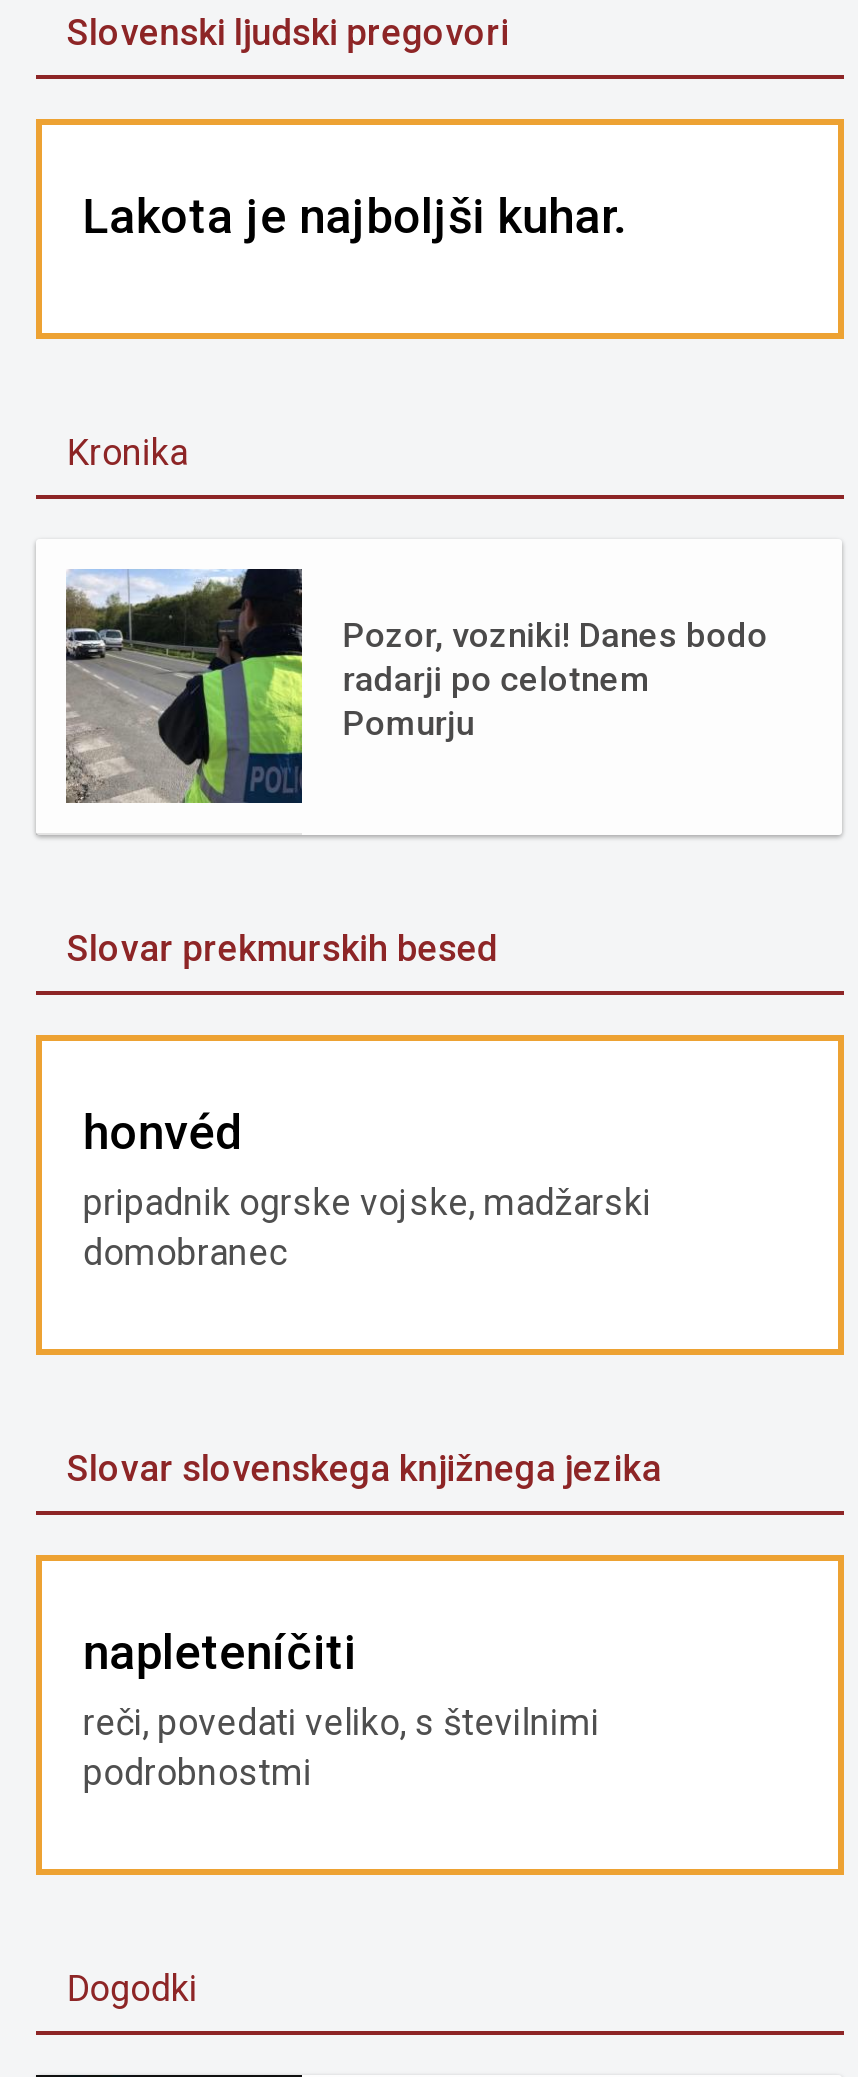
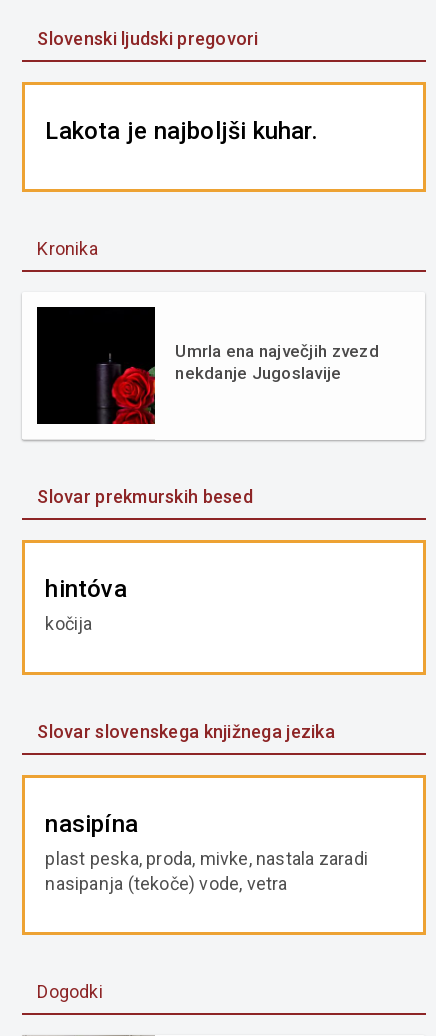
- [image]
- Pozor, vozniki! Danes bodo
- radarji po celotnem
- Pomurju
+ [image]
+ Umrla ena največjih zvezd
+ nekdanje Jugoslavije

- honvéd
- pripadnik ogrske vojske, madžarski
- domobranec
+ hintóva
+ kočija

- napleteníčiti
- reči, povedati veliko, s številnimi
- podrobnostmi
+ nasipína
+ plast peska, proda, mivke, nastala zaradi
+ nasipanja (tekoče) vode, vetra
